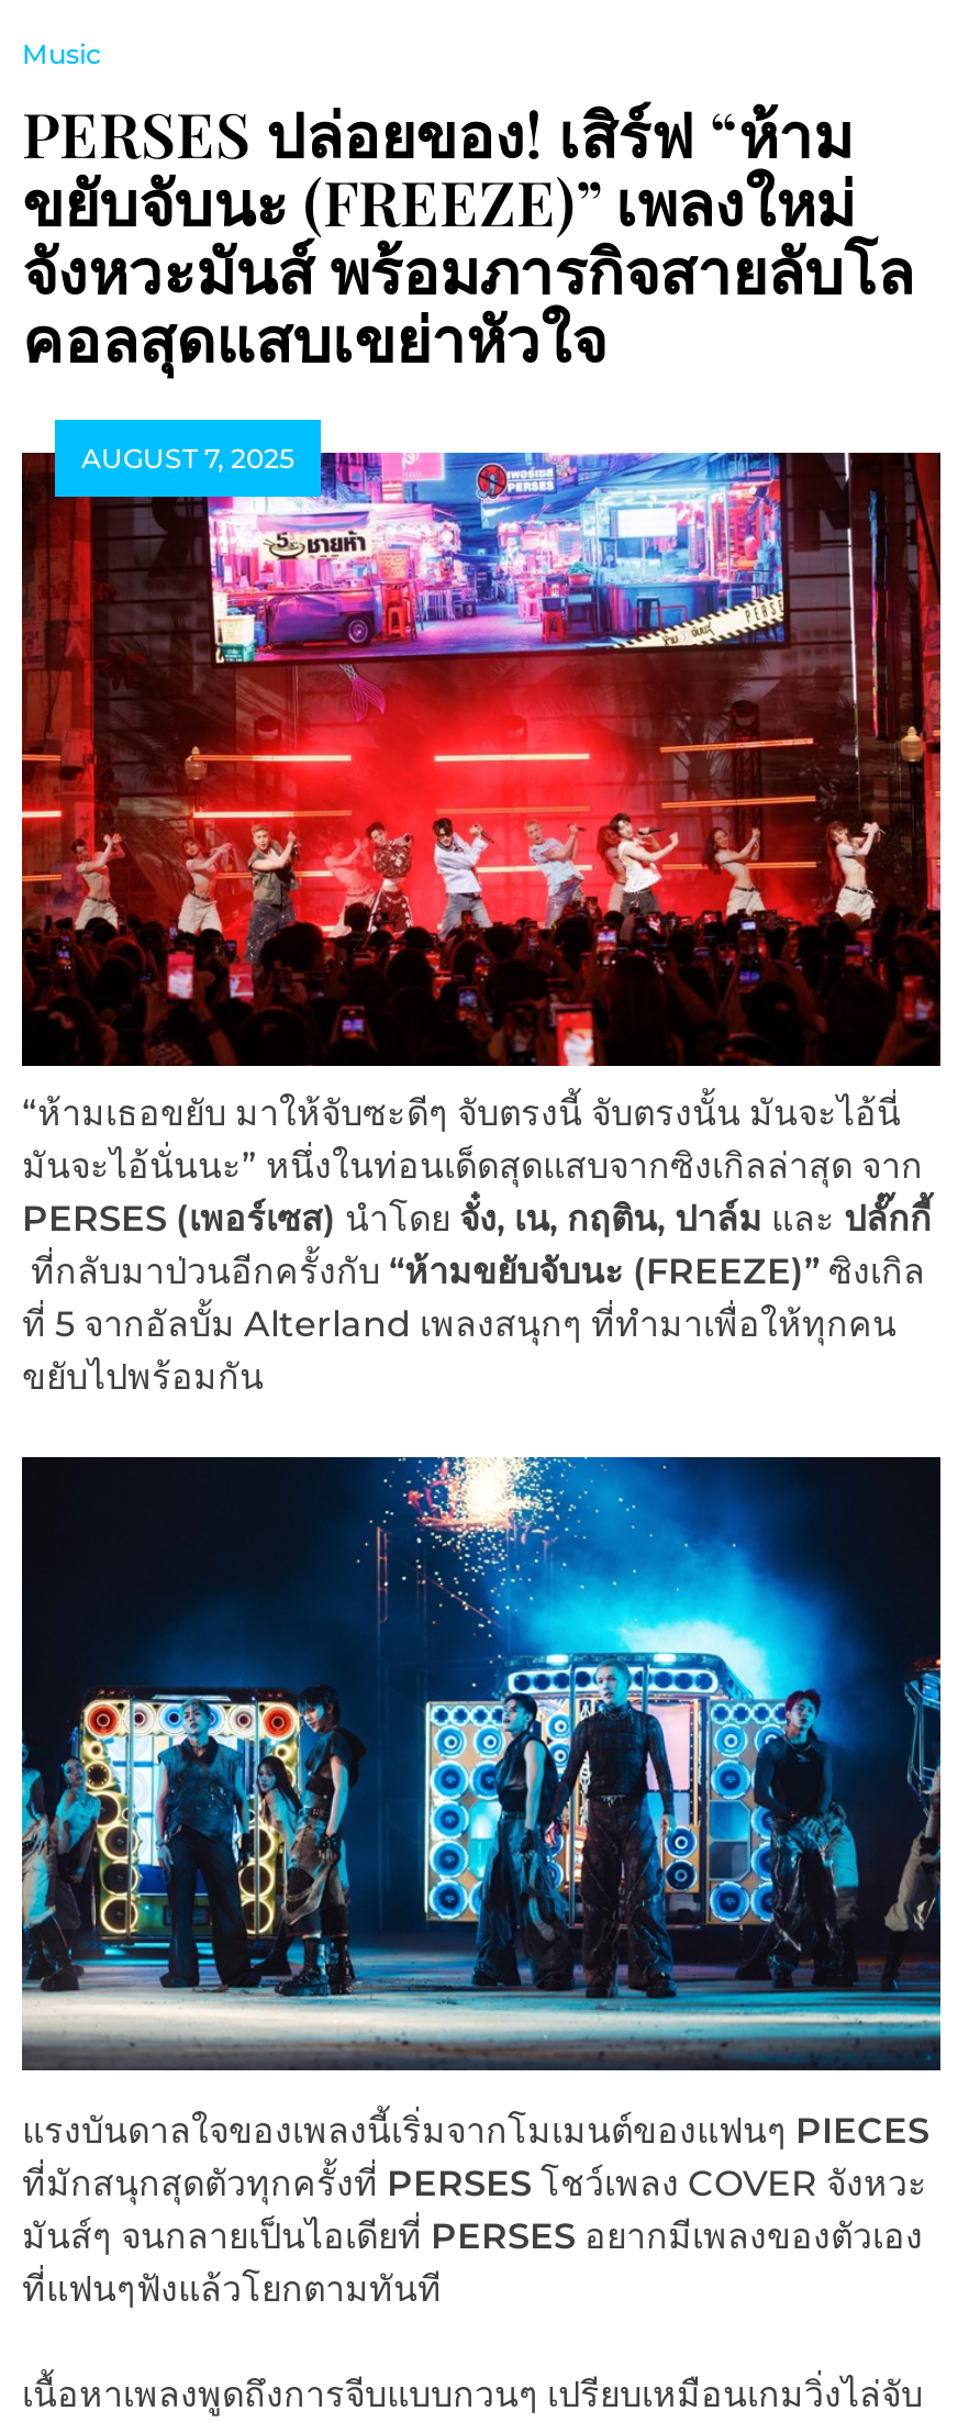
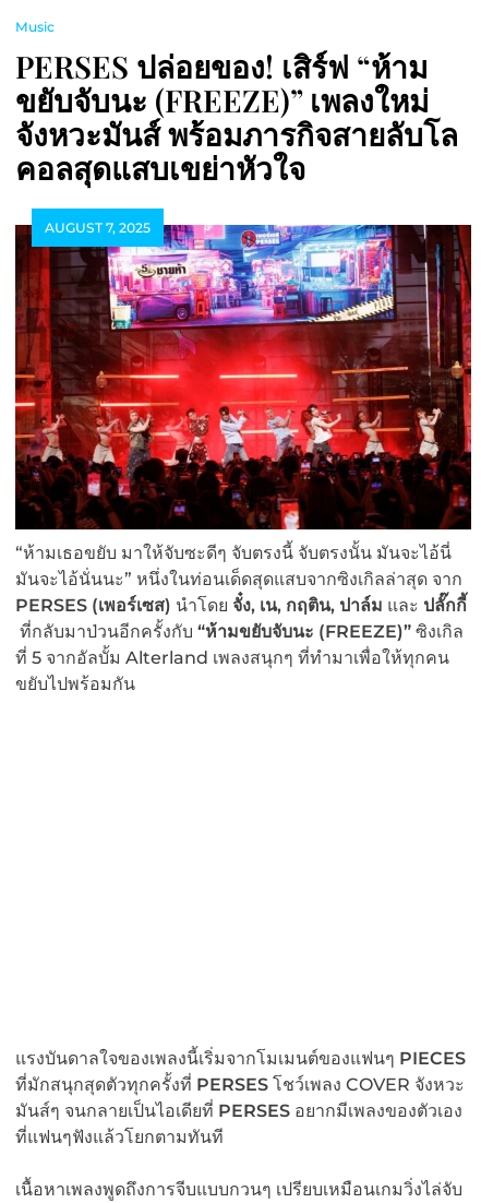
- [image]
